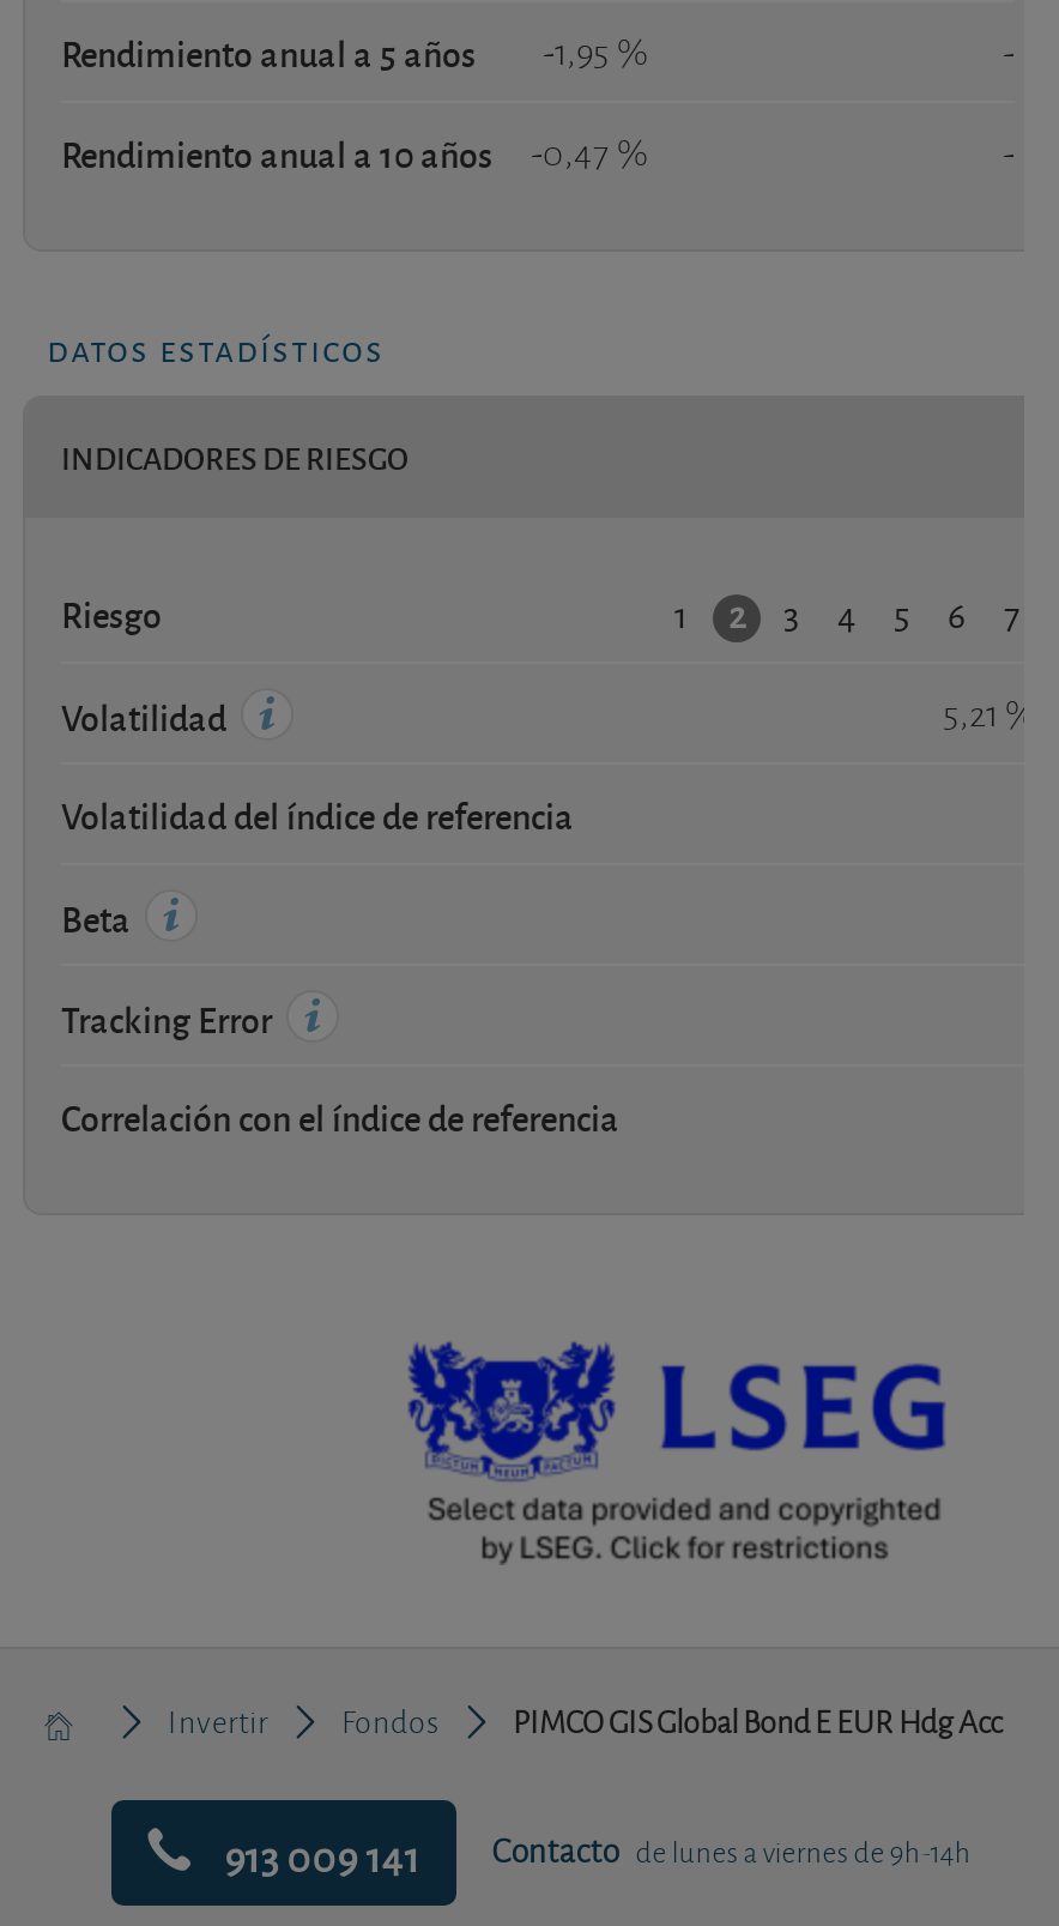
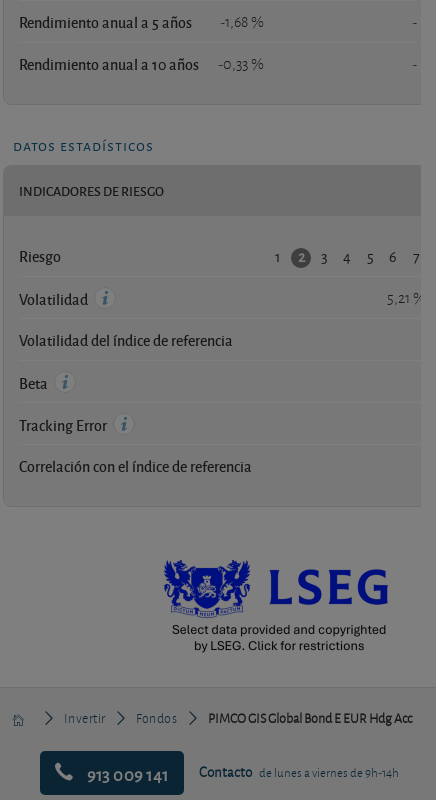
- Rendimiento anual a 5 años -1,95 %
+ Rendimiento anual a 5 años -1,68 %

- Rendimiento anual a 10 años -0,47 %
+ Rendimiento anual a 10 años -0,33 %
